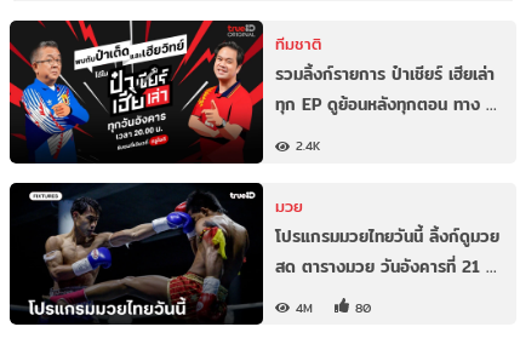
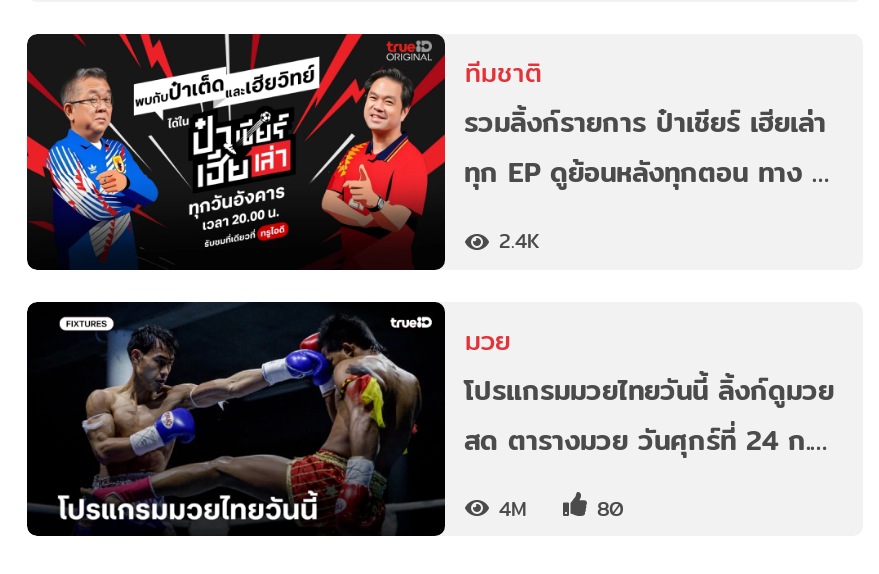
- สด ตารางมวย วันอังคารที่ 21 …
+ สด ตารางมวย วันศุกร์ที่ 24 ก.…
